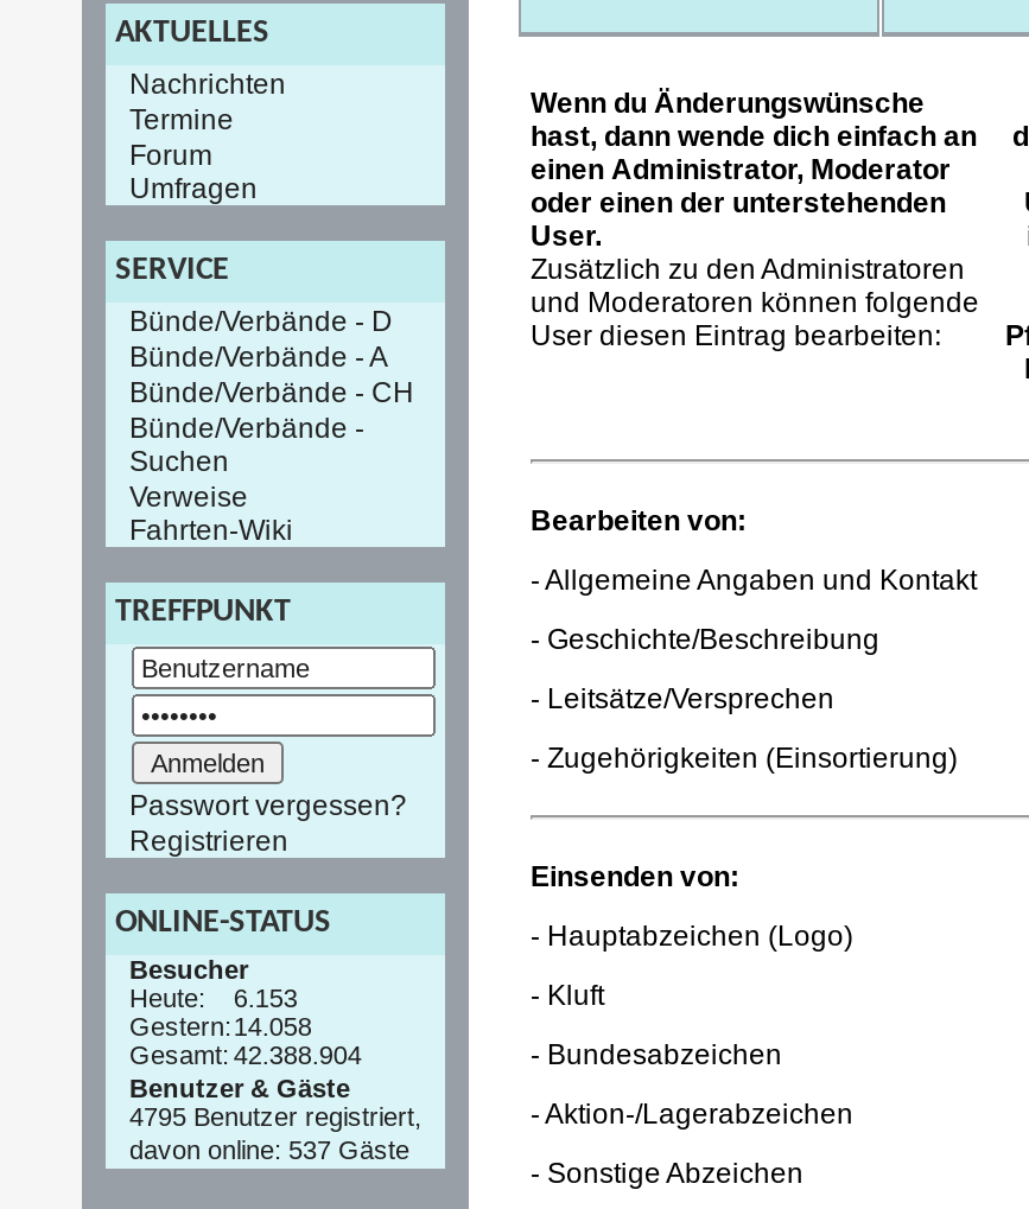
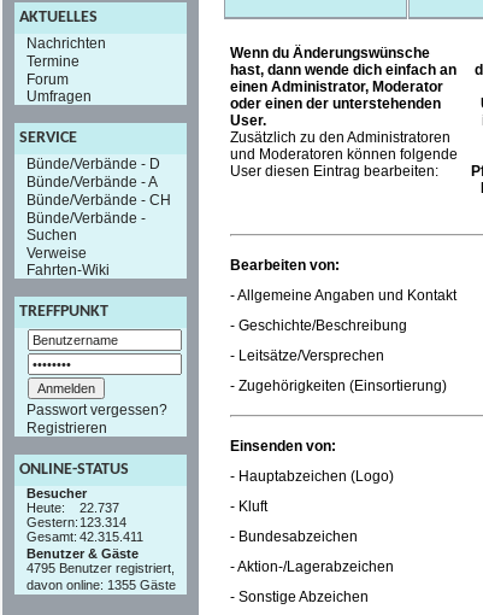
- Heute: 6.153
+ Heute: 22.737

- Gestern: 14.058
+ Gestern: 123.314

- Gesamt: 42.388.904
+ Gesamt: 42.315.411

- davon online: 537 Gäste
+ davon online: 1355 Gäste
